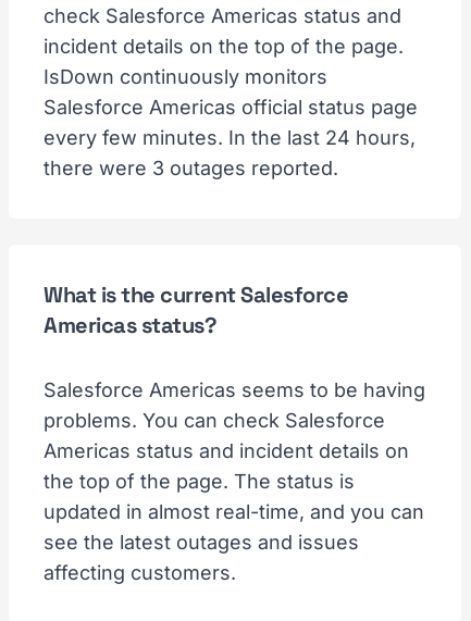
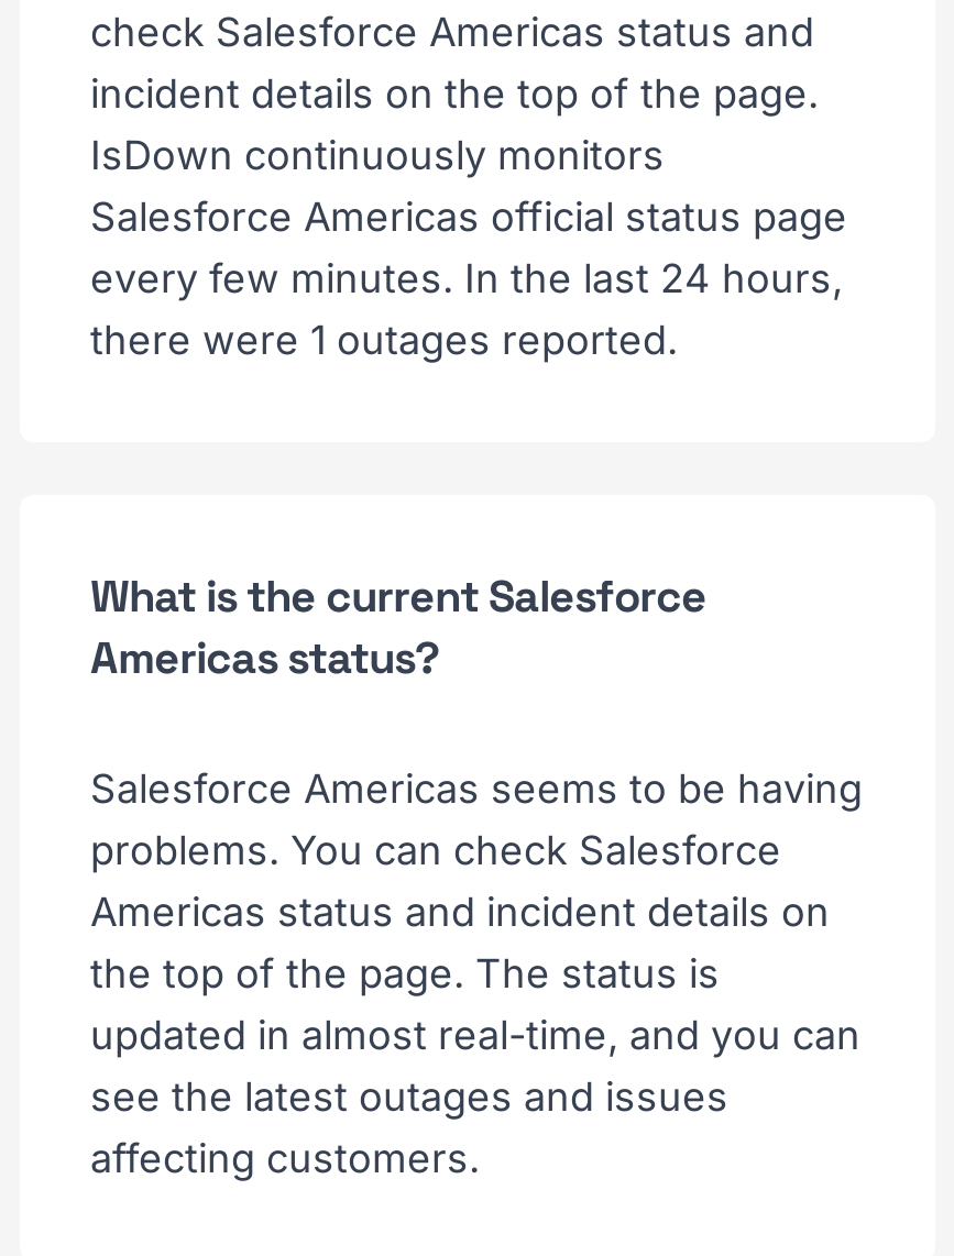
- there were 3 outages reported.
+ there were 1 outages reported.
